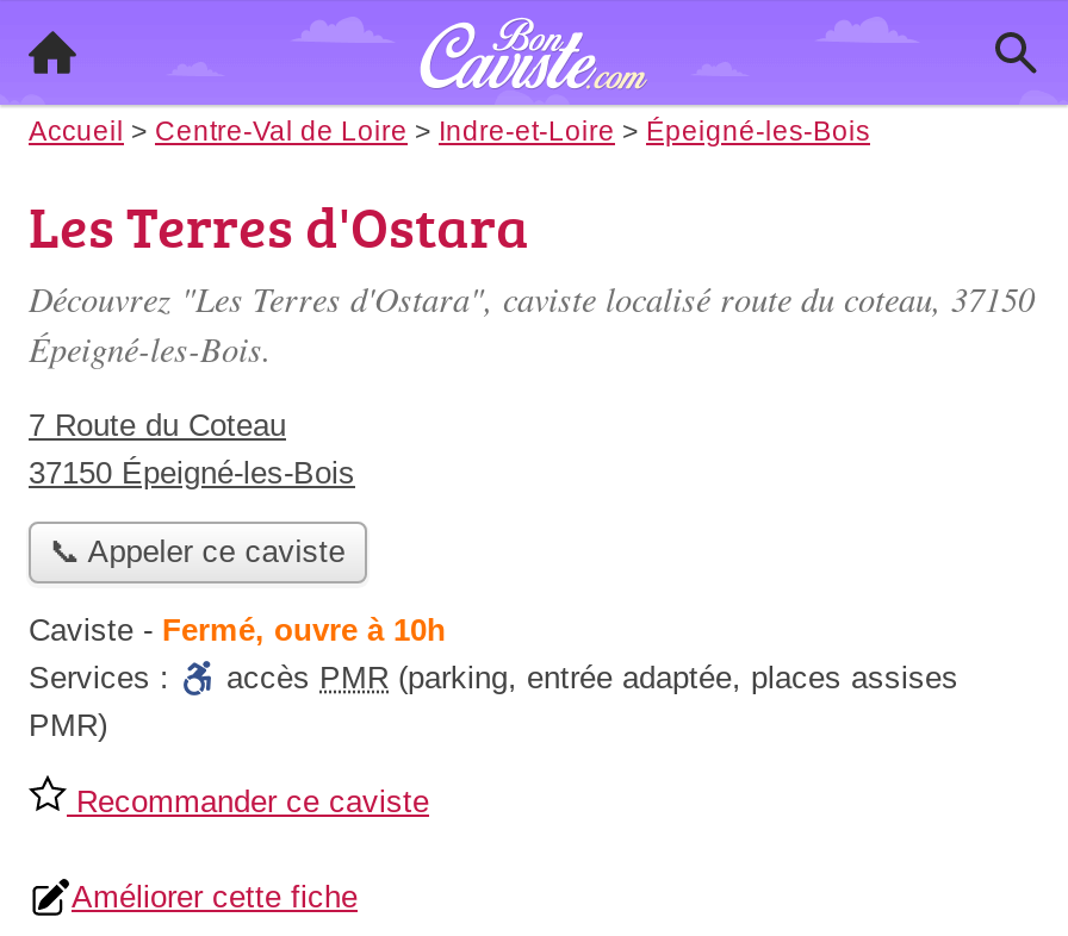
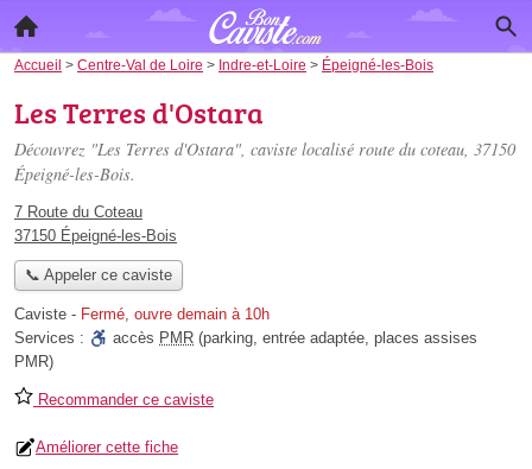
- Caviste - Fermé, ouvre à 10h
+ Caviste - Fermé, ouvre demain à 10h
